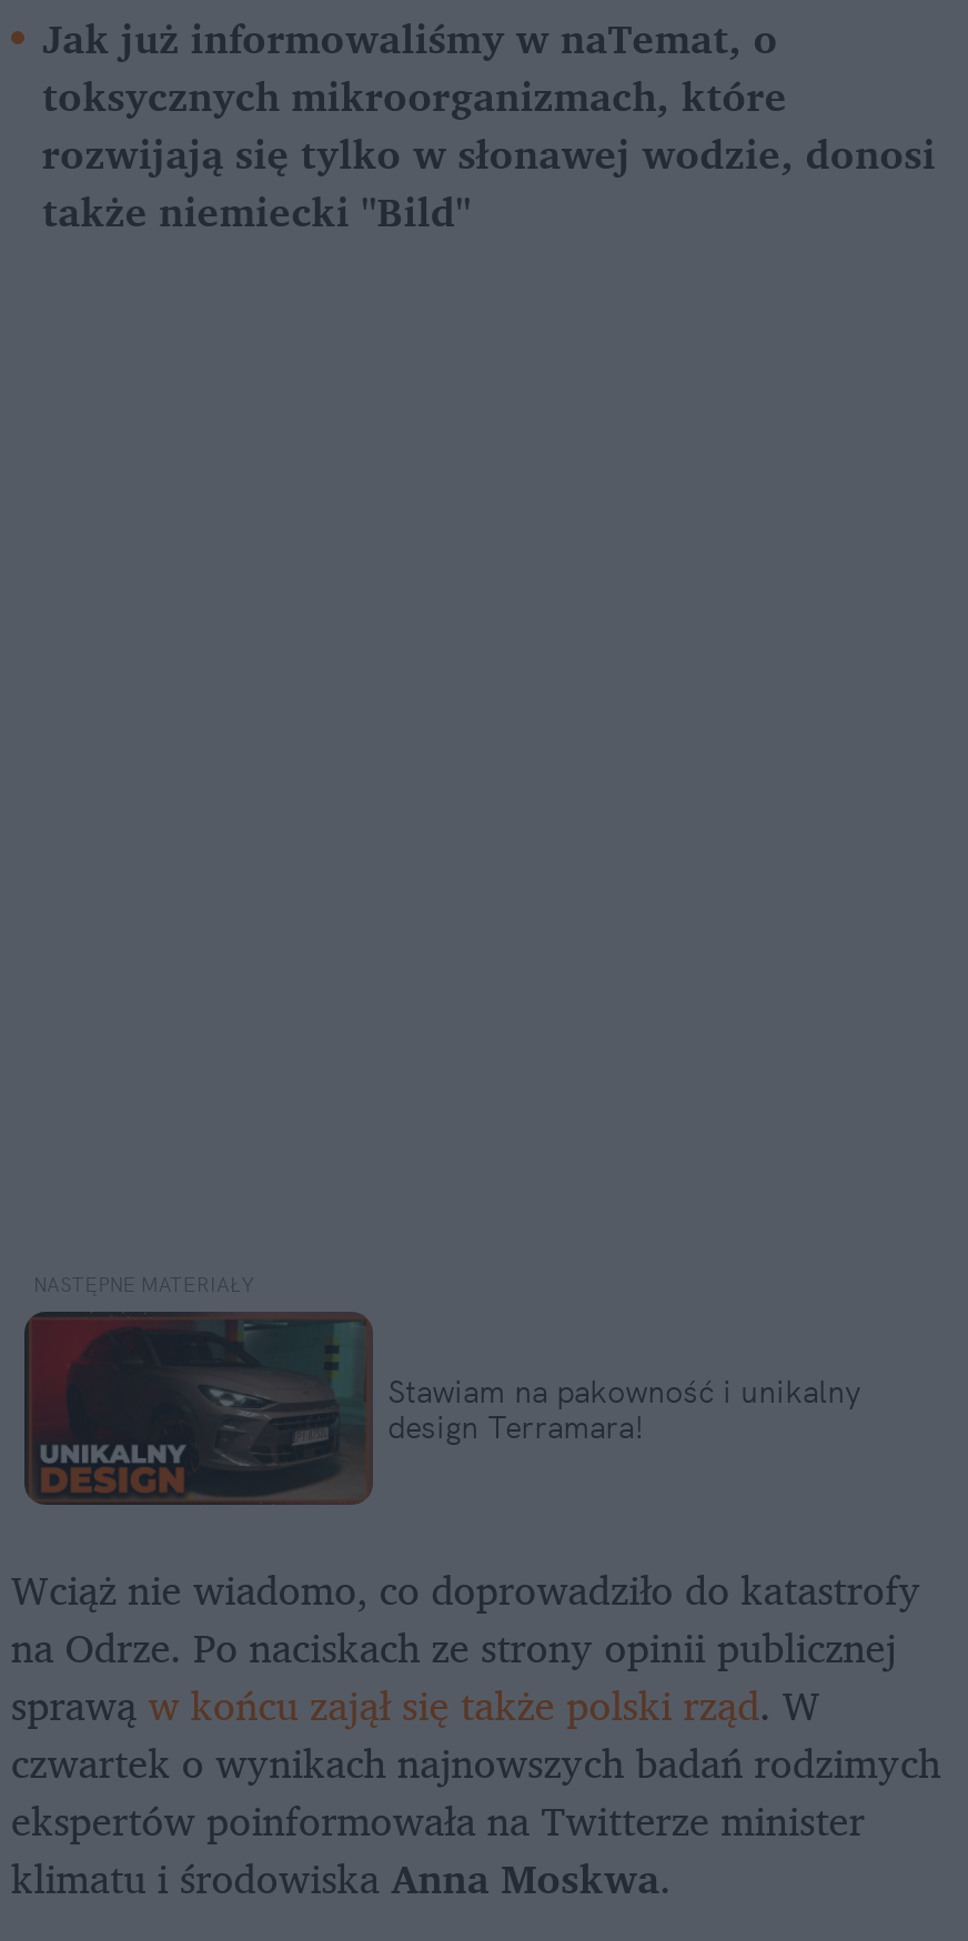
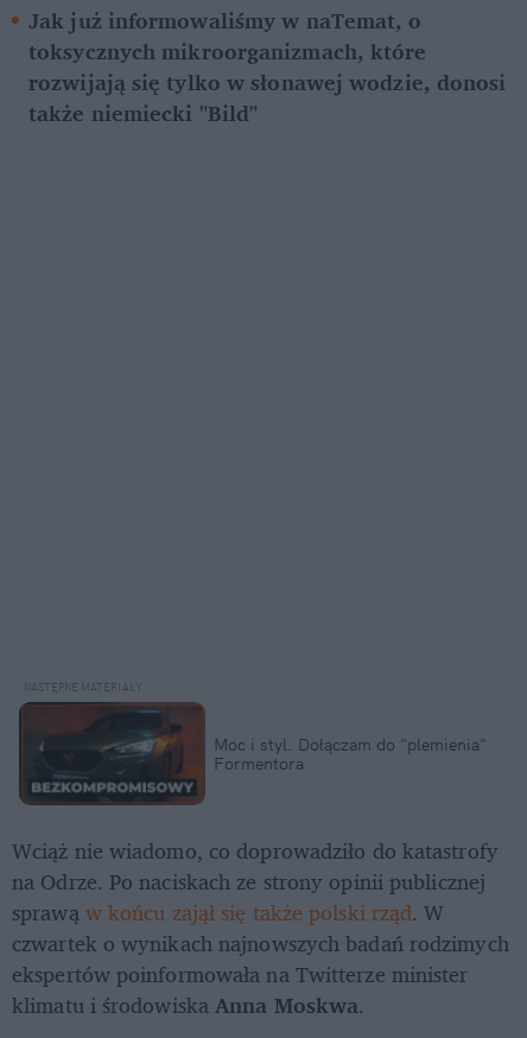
- [image]
- Stawiam na pakowność i unikalny
- design Terramara!
+ [image]
+ Moc i styl. Dołączam do "plemienia"
+ Formentora
